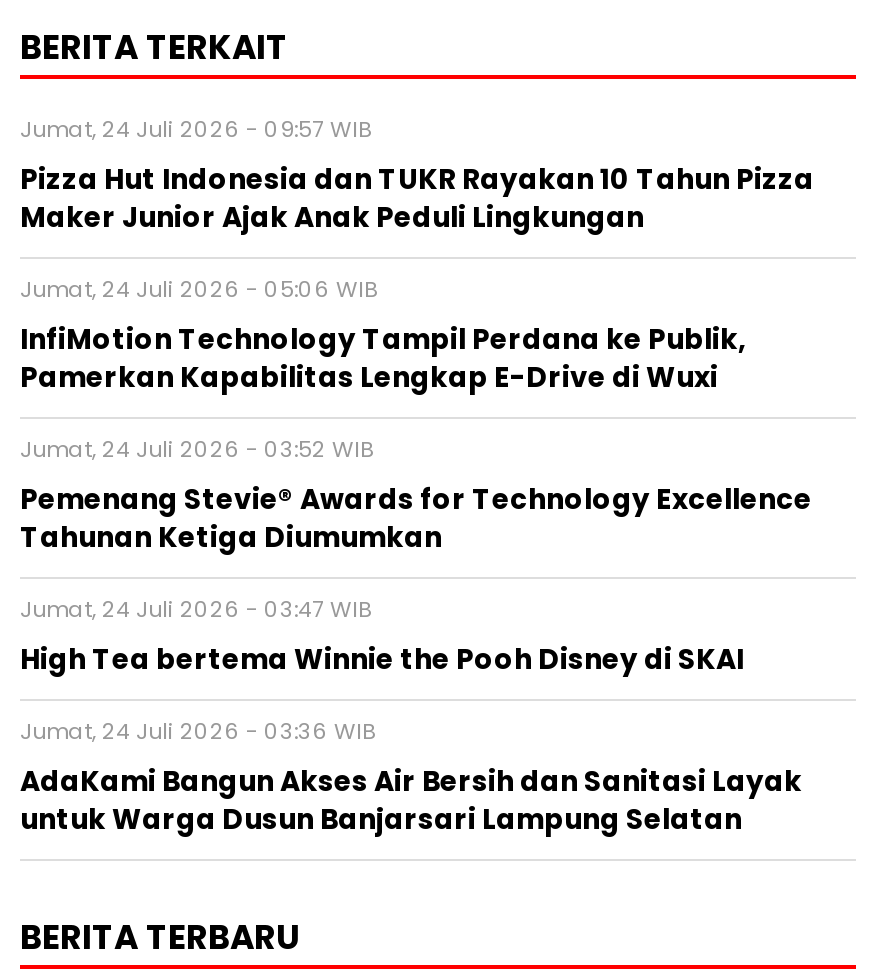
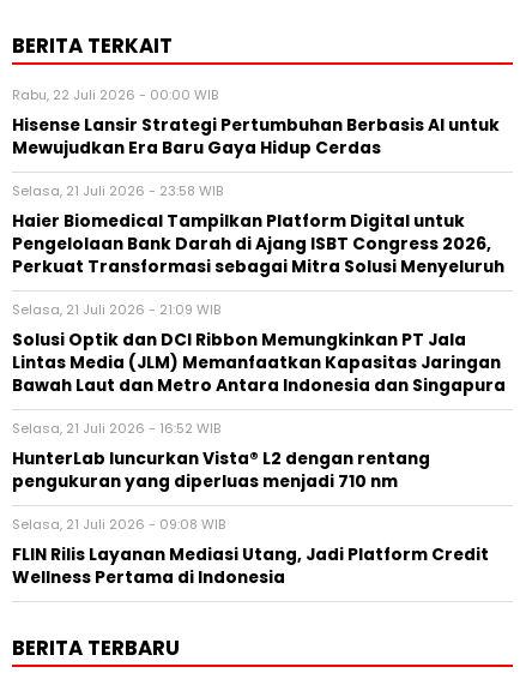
- Jumat, 24 Juli 2026 - 09:57 WIB
- Pizza Hut Indonesia dan TUKR Rayakan 10 Tahun Pizza
- Maker Junior Ajak Anak Peduli Lingkungan
+ Rabu, 22 Juli 2026 - 00:00 WIB
+ Hisense Lansir Strategi Pertumbuhan Berbasis AI untuk
+ Mewujudkan Era Baru Gaya Hidup Cerdas

- Jumat, 24 Juli 2026 - 05:06 WIB
- InfiMotion Technology Tampil Perdana ke Publik,
- Pamerkan Kapabilitas Lengkap E-Drive di Wuxi
+ Selasa, 21 Juli 2026 - 23:58 WIB
+ Haier Biomedical Tampilkan Platform Digital untuk
+ Pengelolaan Bank Darah di Ajang ISBT Congress 2026,
+ Perkuat Transformasi sebagai Mitra Solusi Menyeluruh

- Jumat, 24 Juli 2026 - 03:52 WIB
- Pemenang Stevie® Awards for Technology Excellence
- Tahunan Ketiga Diumumkan
+ Selasa, 21 Juli 2026 - 21:09 WIB
+ Solusi Optik dan DCI Ribbon Memungkinkan PT Jala
+ Lintas Media (JLM) Memanfaatkan Kapasitas Jaringan
+ Bawah Laut dan Metro Antara Indonesia dan Singapura

- Jumat, 24 Juli 2026 - 03:47 WIB
- High Tea bertema Winnie the Pooh Disney di SKAI
+ Selasa, 21 Juli 2026 - 16:52 WIB
+ HunterLab luncurkan Vista® L2 dengan rentang
+ pengukuran yang diperluas menjadi 710 nm

- Jumat, 24 Juli 2026 - 03:36 WIB
- AdaKami Bangun Akses Air Bersih dan Sanitasi Layak
- untuk Warga Dusun Banjarsari Lampung Selatan
+ Selasa, 21 Juli 2026 - 09:08 WIB
+ FLIN Rilis Layanan Mediasi Utang, Jadi Platform Credit
+ Wellness Pertama di Indonesia
